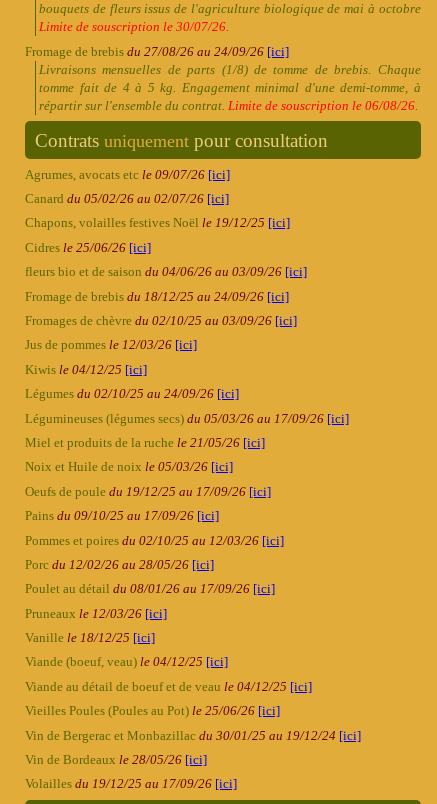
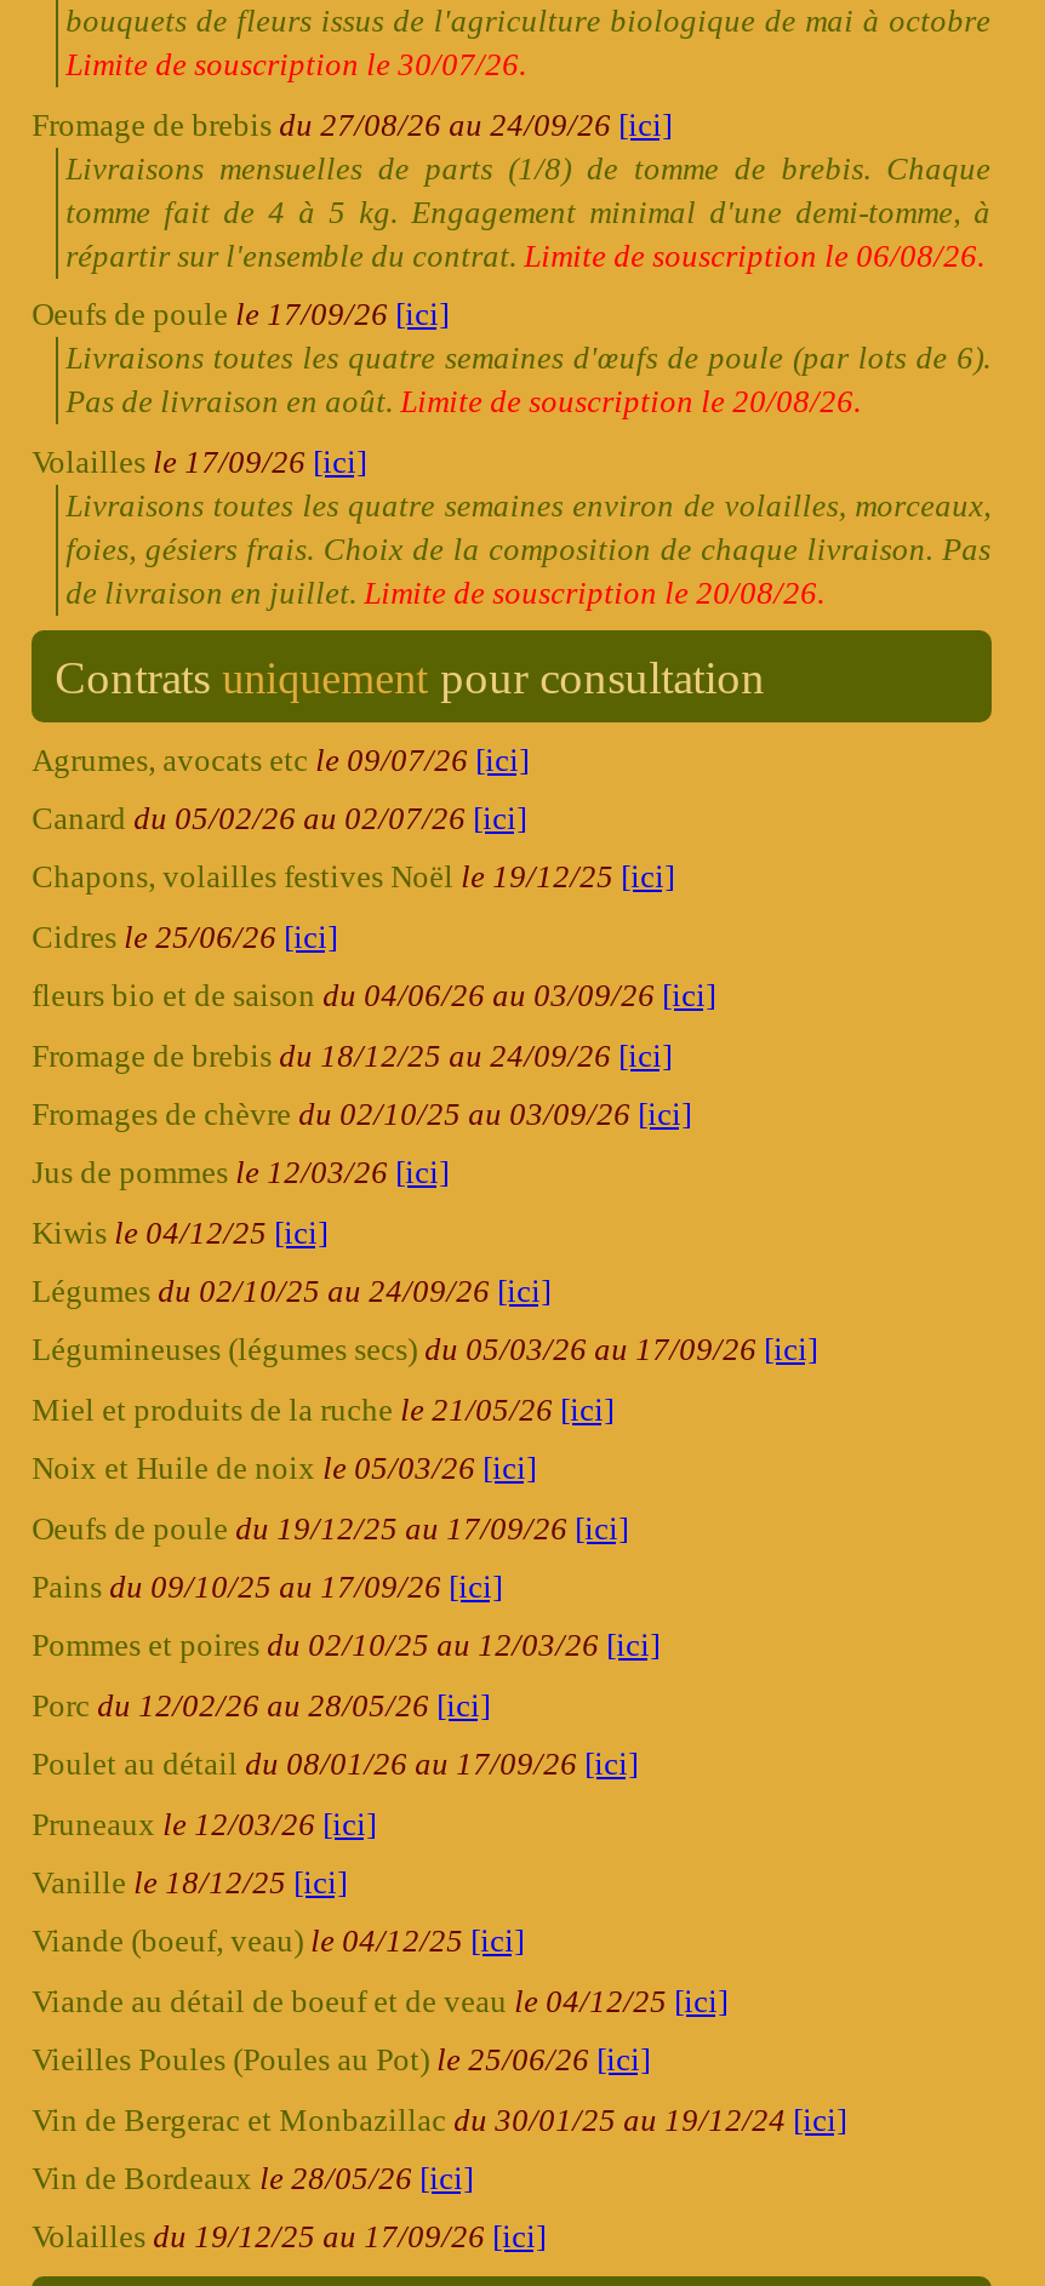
+ Oeufs de poule le 17/09/26 [ici]
+ Livraisons toutes les quatre semaines d'œufs de poule (par lots de 6).
+ Pas de livraison en août. Limite de souscription le 20/08/26.
+ Volailles le 17/09/26 [ici]
+ Livraisons toutes les quatre semaines environ de volailles, morceaux,
+ foies, gésiers frais. Choix de la composition de chaque livraison. Pas
+ de livraison en juillet. Limite de souscription le 20/08/26.
